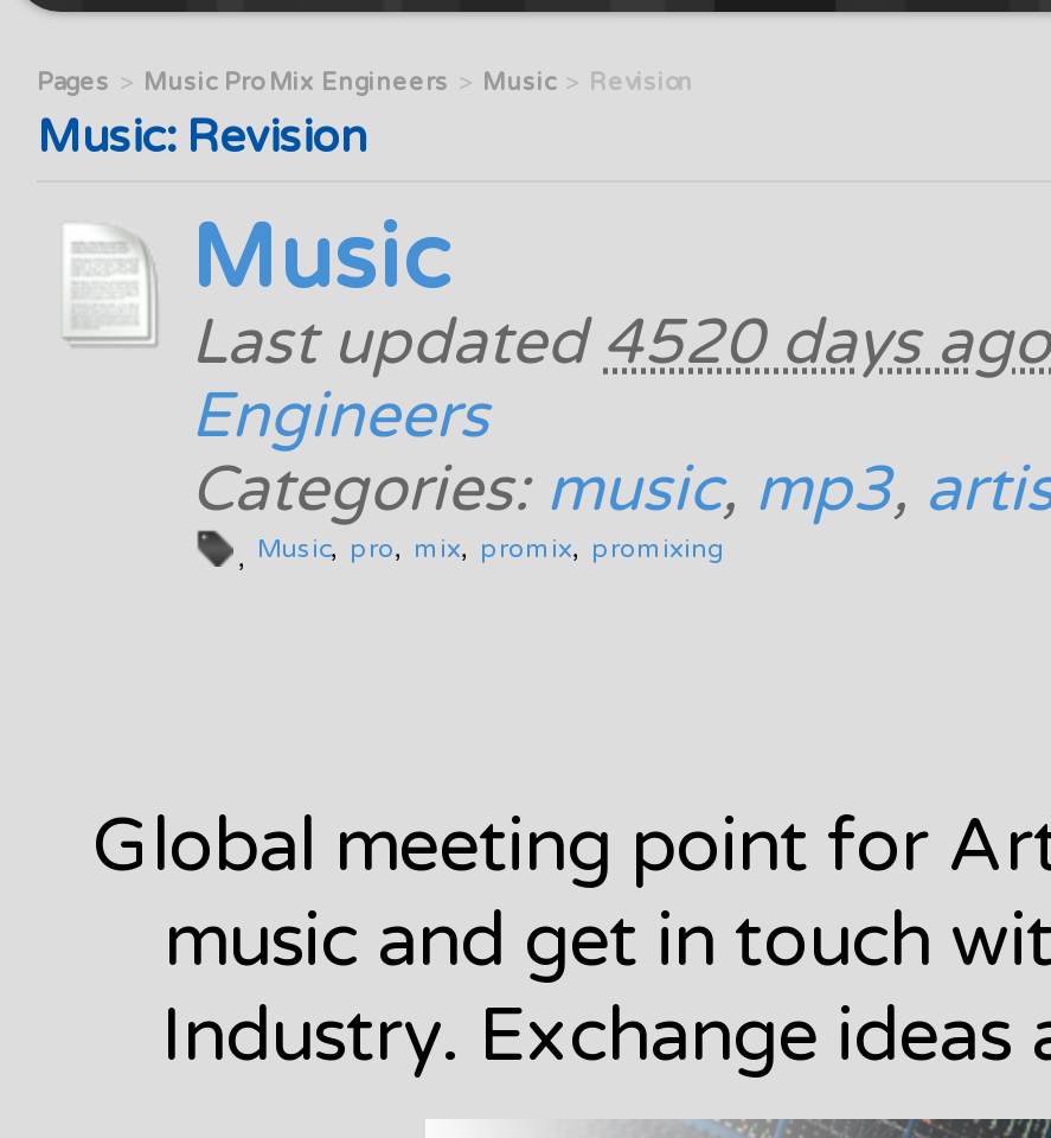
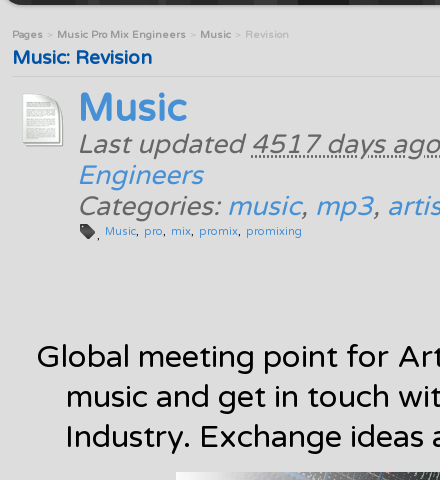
- Last updated 4520 days ago
+ Last updated 4517 days ago
